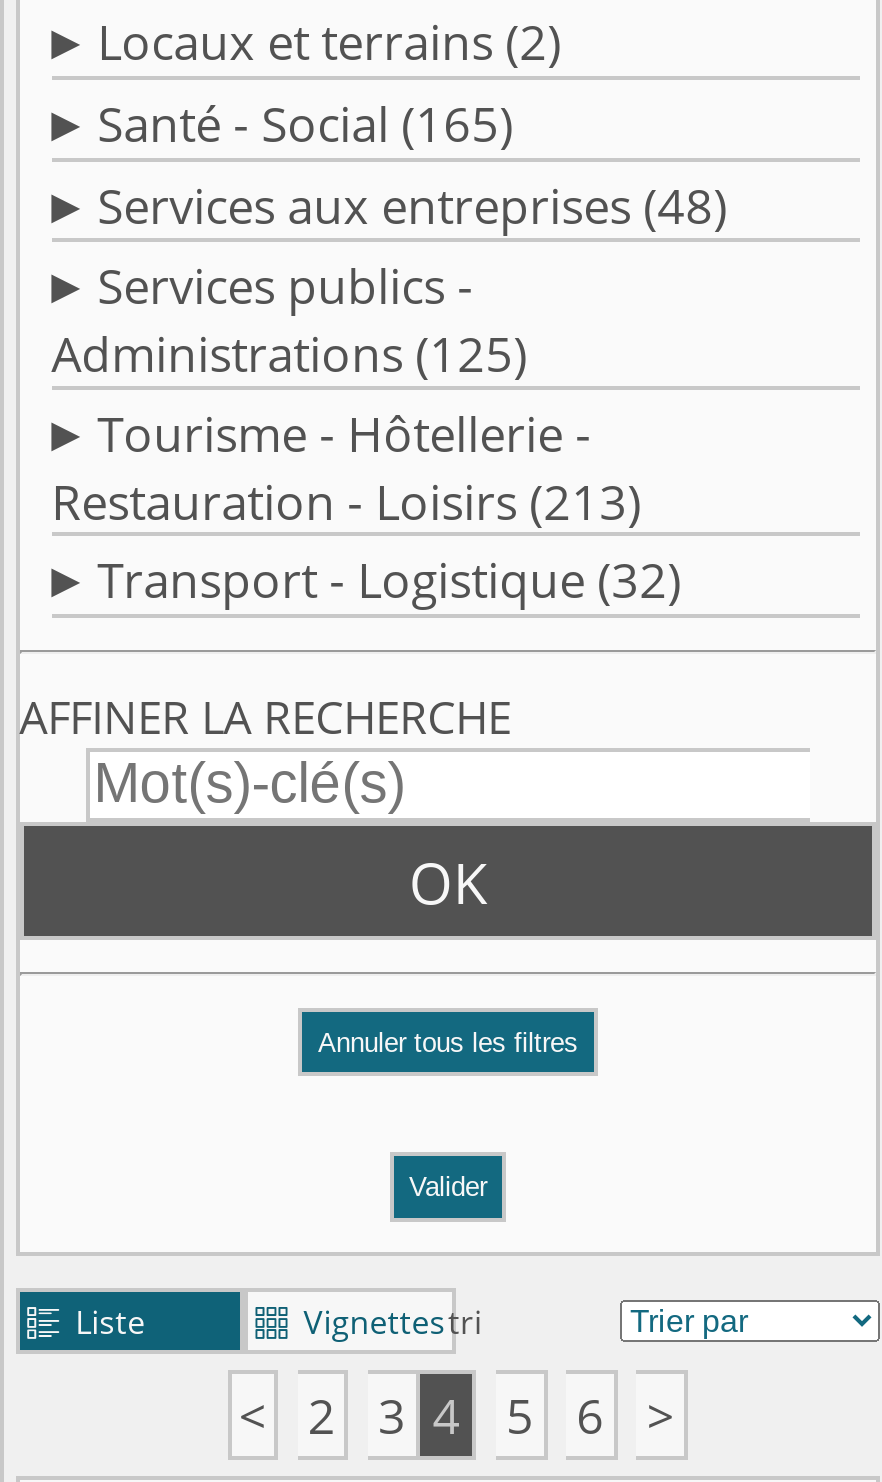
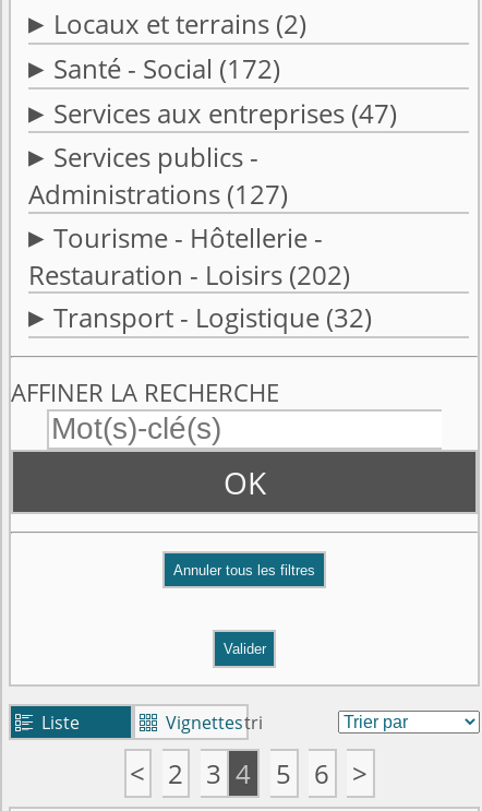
- Santé - Social (165)
+ Santé - Social (172)

- Services aux entreprises (48)
+ Services aux entreprises (47)

- Administrations (125)
+ Administrations (127)

- Restauration - Loisirs (213)
+ Restauration - Loisirs (202)
